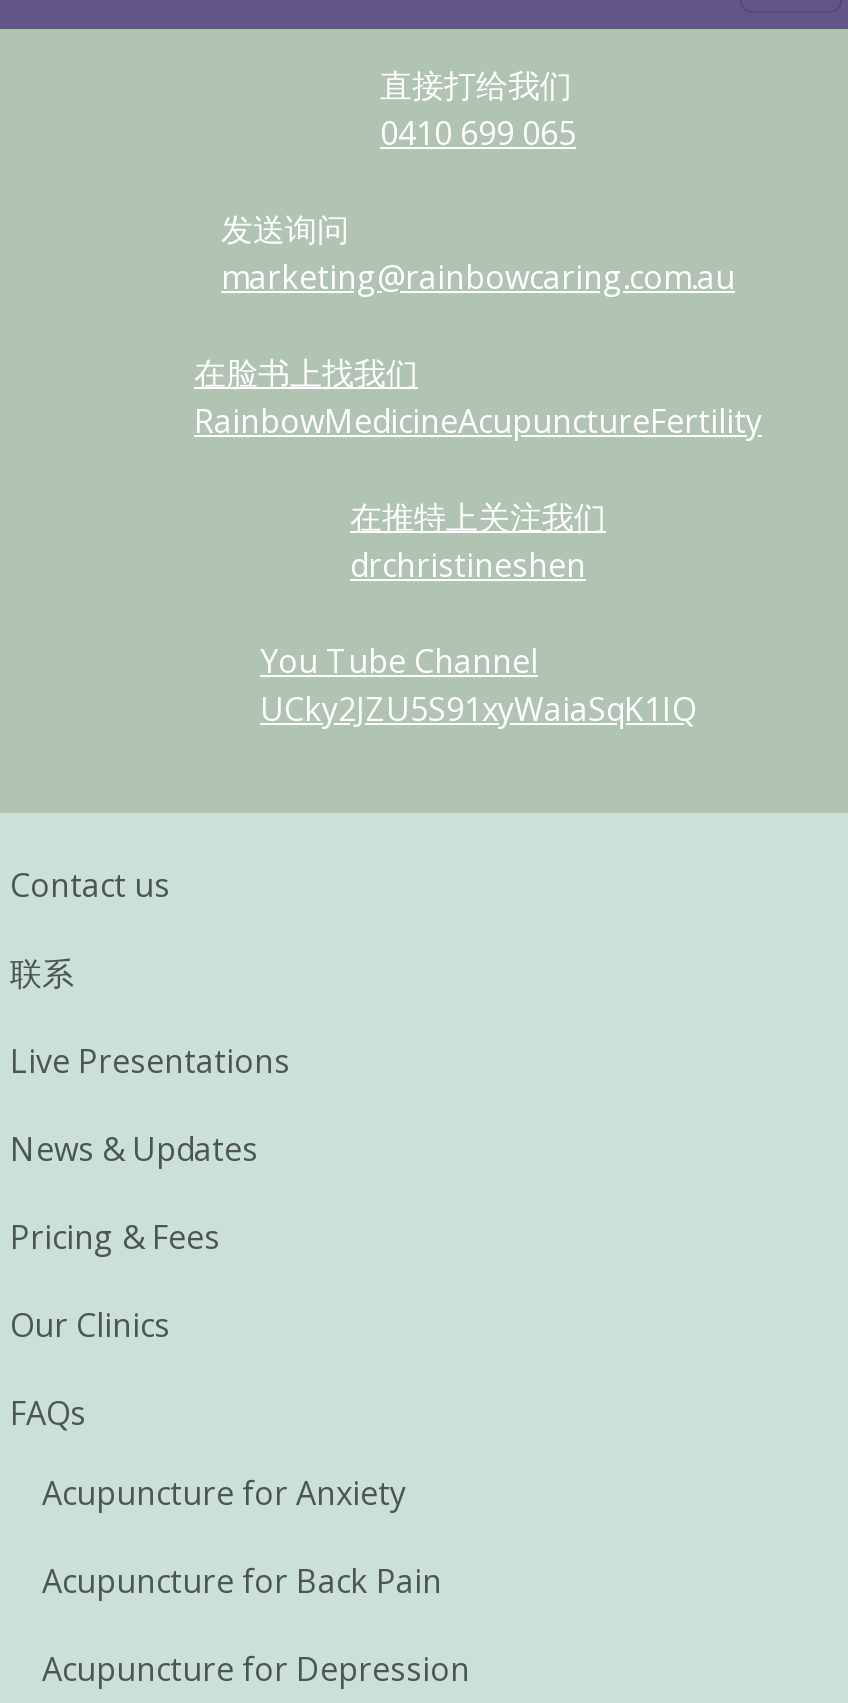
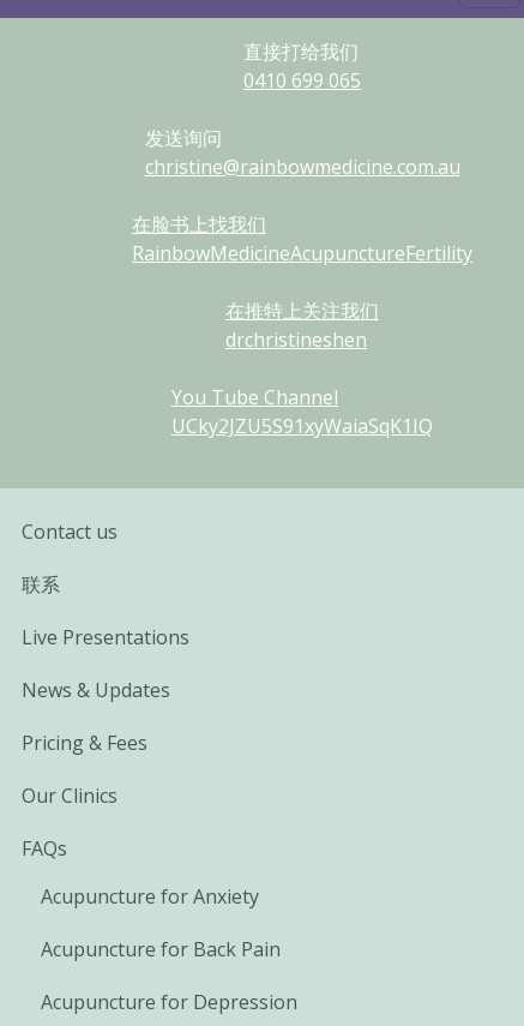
- marketing@rainbowcaring.com.au
+ christine@rainbowmedicine.com.au
